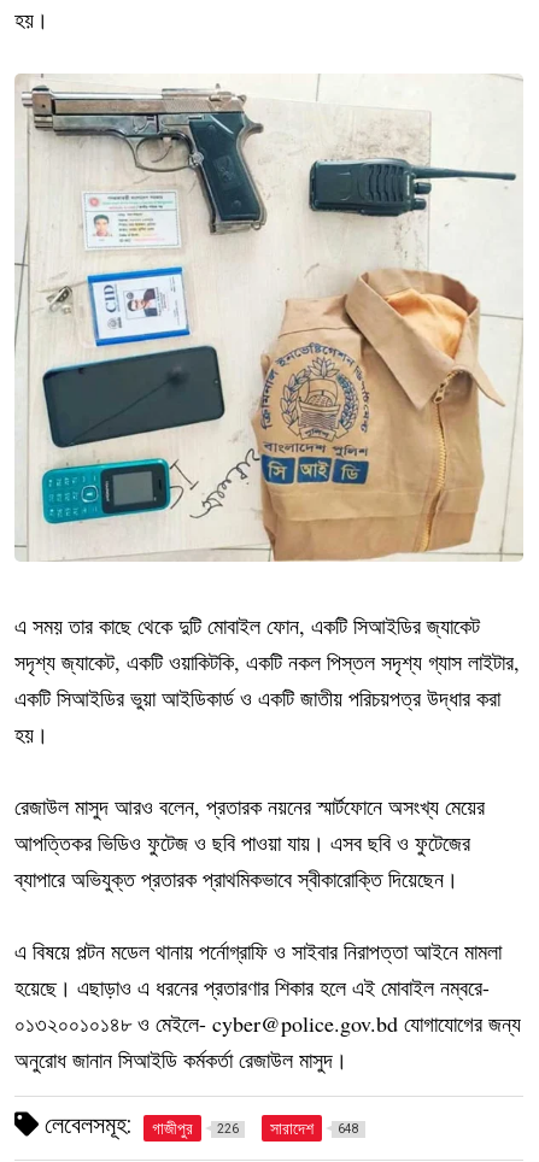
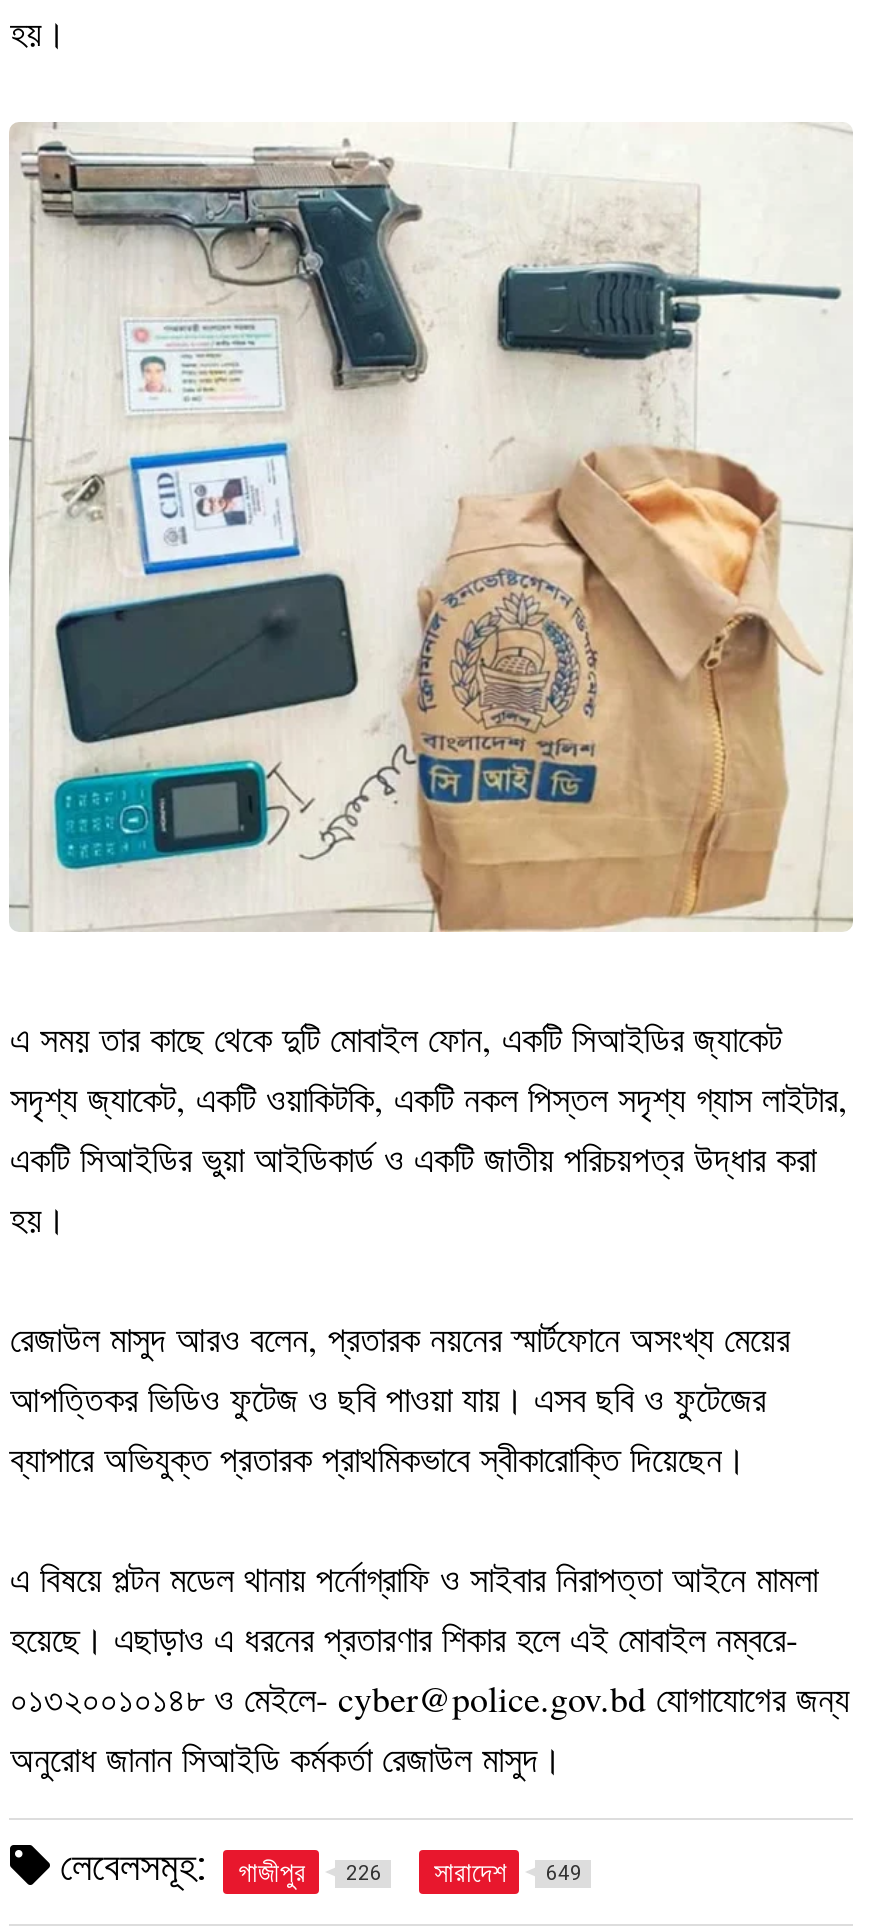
- সারাদেশ 648
+ সারাদেশ 649
